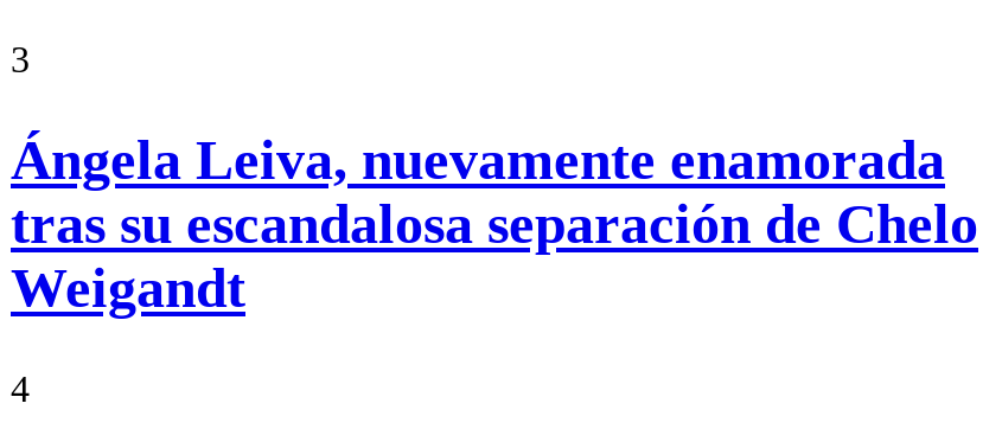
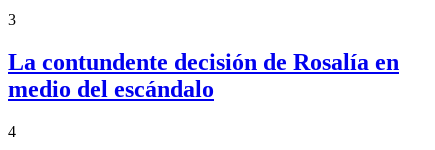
- Ángela Leiva, nuevamente enamorada
- tras su escandalosa separación de Chelo
- Weigandt
+ La contundente decisión de Rosalía en
+ medio del escándalo
